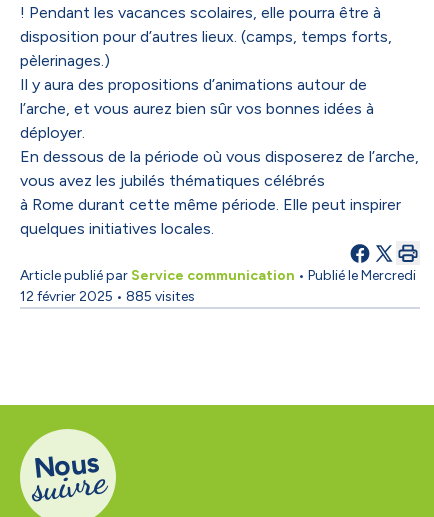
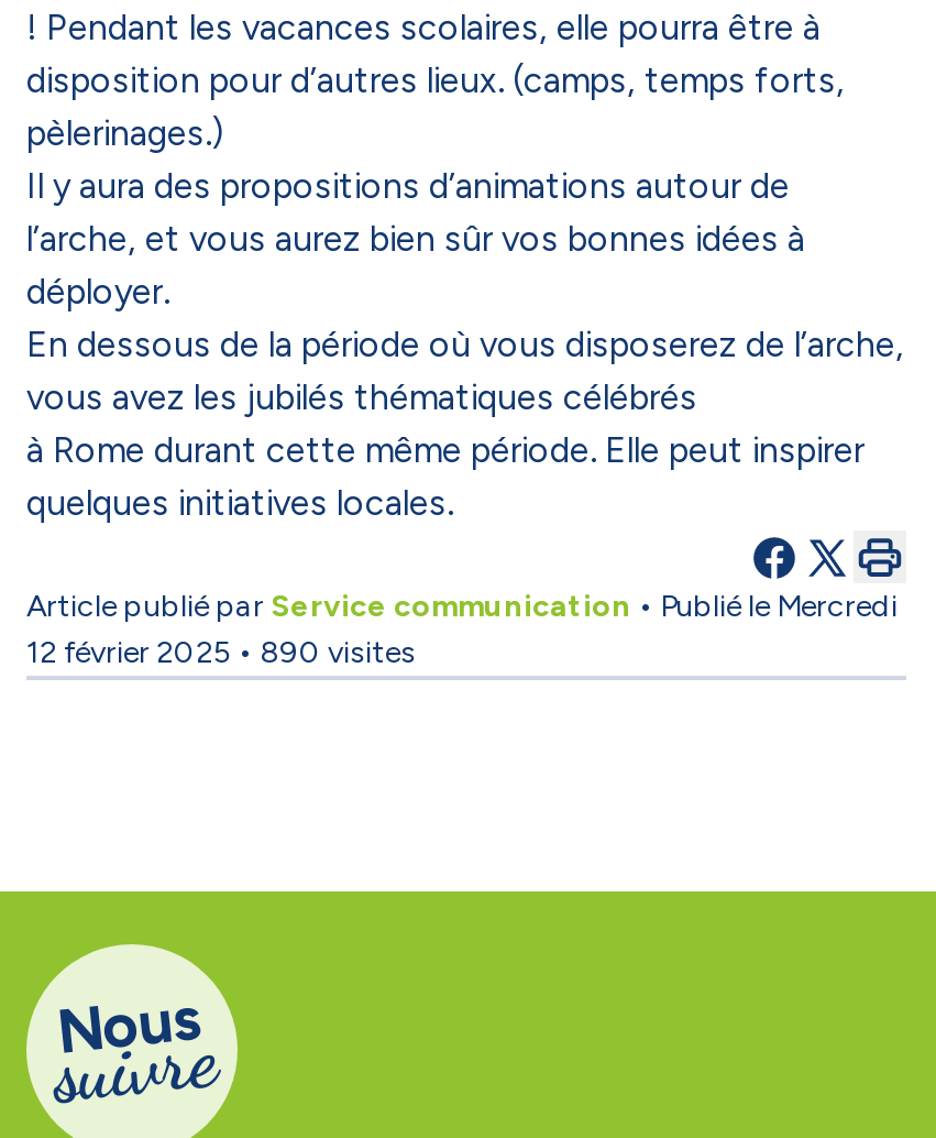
- 12 février 2025 • 885 visites
+ 12 février 2025 • 890 visites
